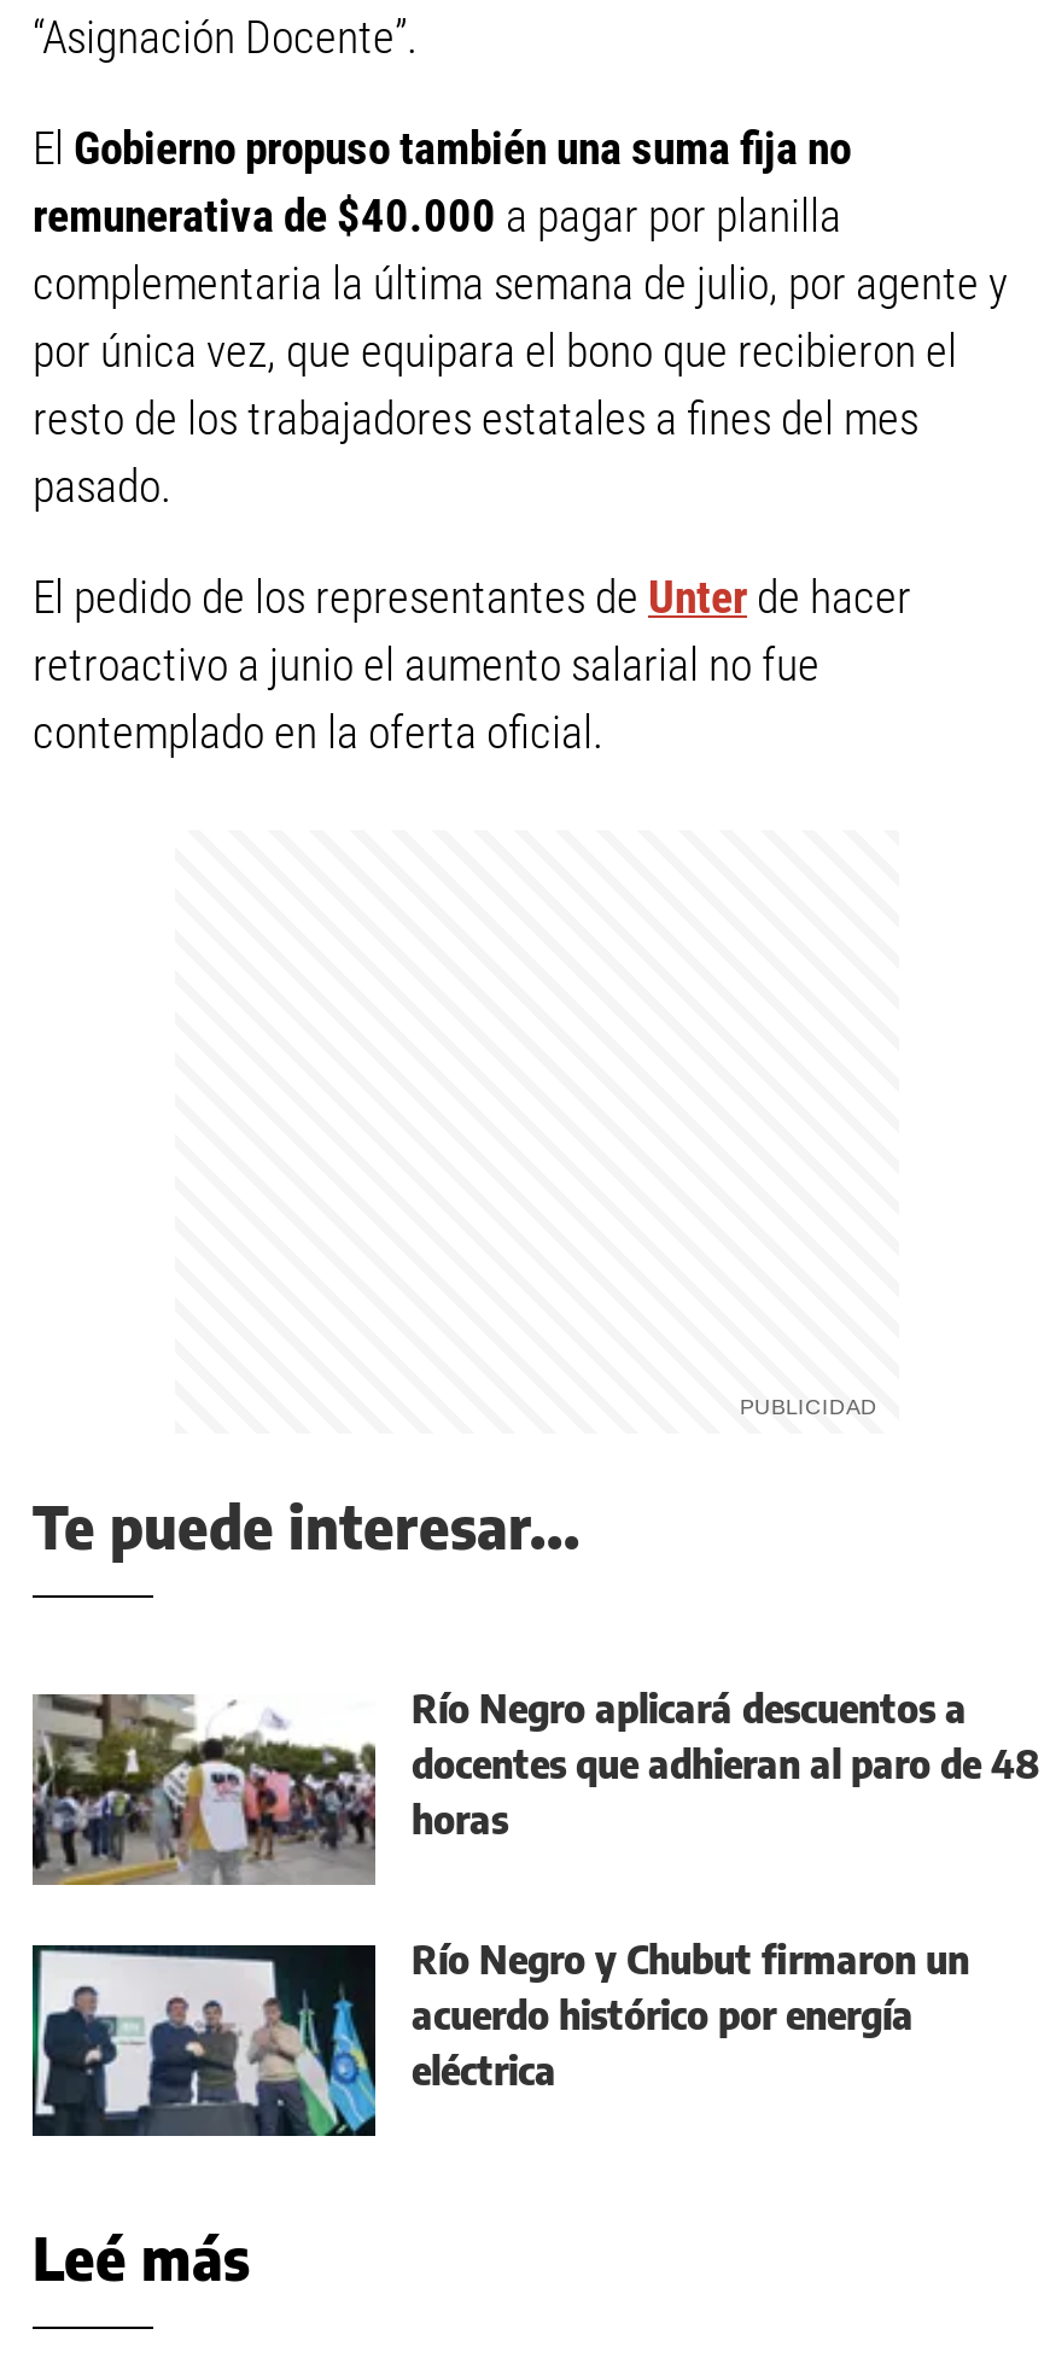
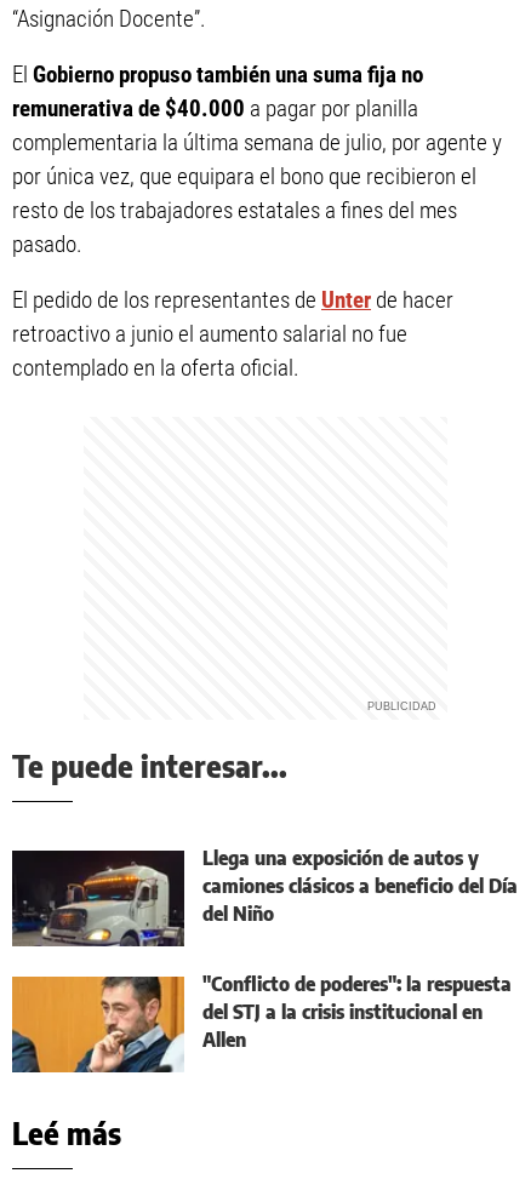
- [image]
- Río Negro aplicará descuentos a
- docentes que adhieran al paro de 48
- horas
+ [image]
+ Llega una exposición de autos y
+ camiones clásicos a beneficio del Día
+ del Niño

- [image]
- Río Negro y Chubut firmaron un
- acuerdo histórico por energía
- eléctrica
+ [image]
+ "Conflicto de poderes": la respuesta
+ del STJ a la crisis institucional en
+ Allen
